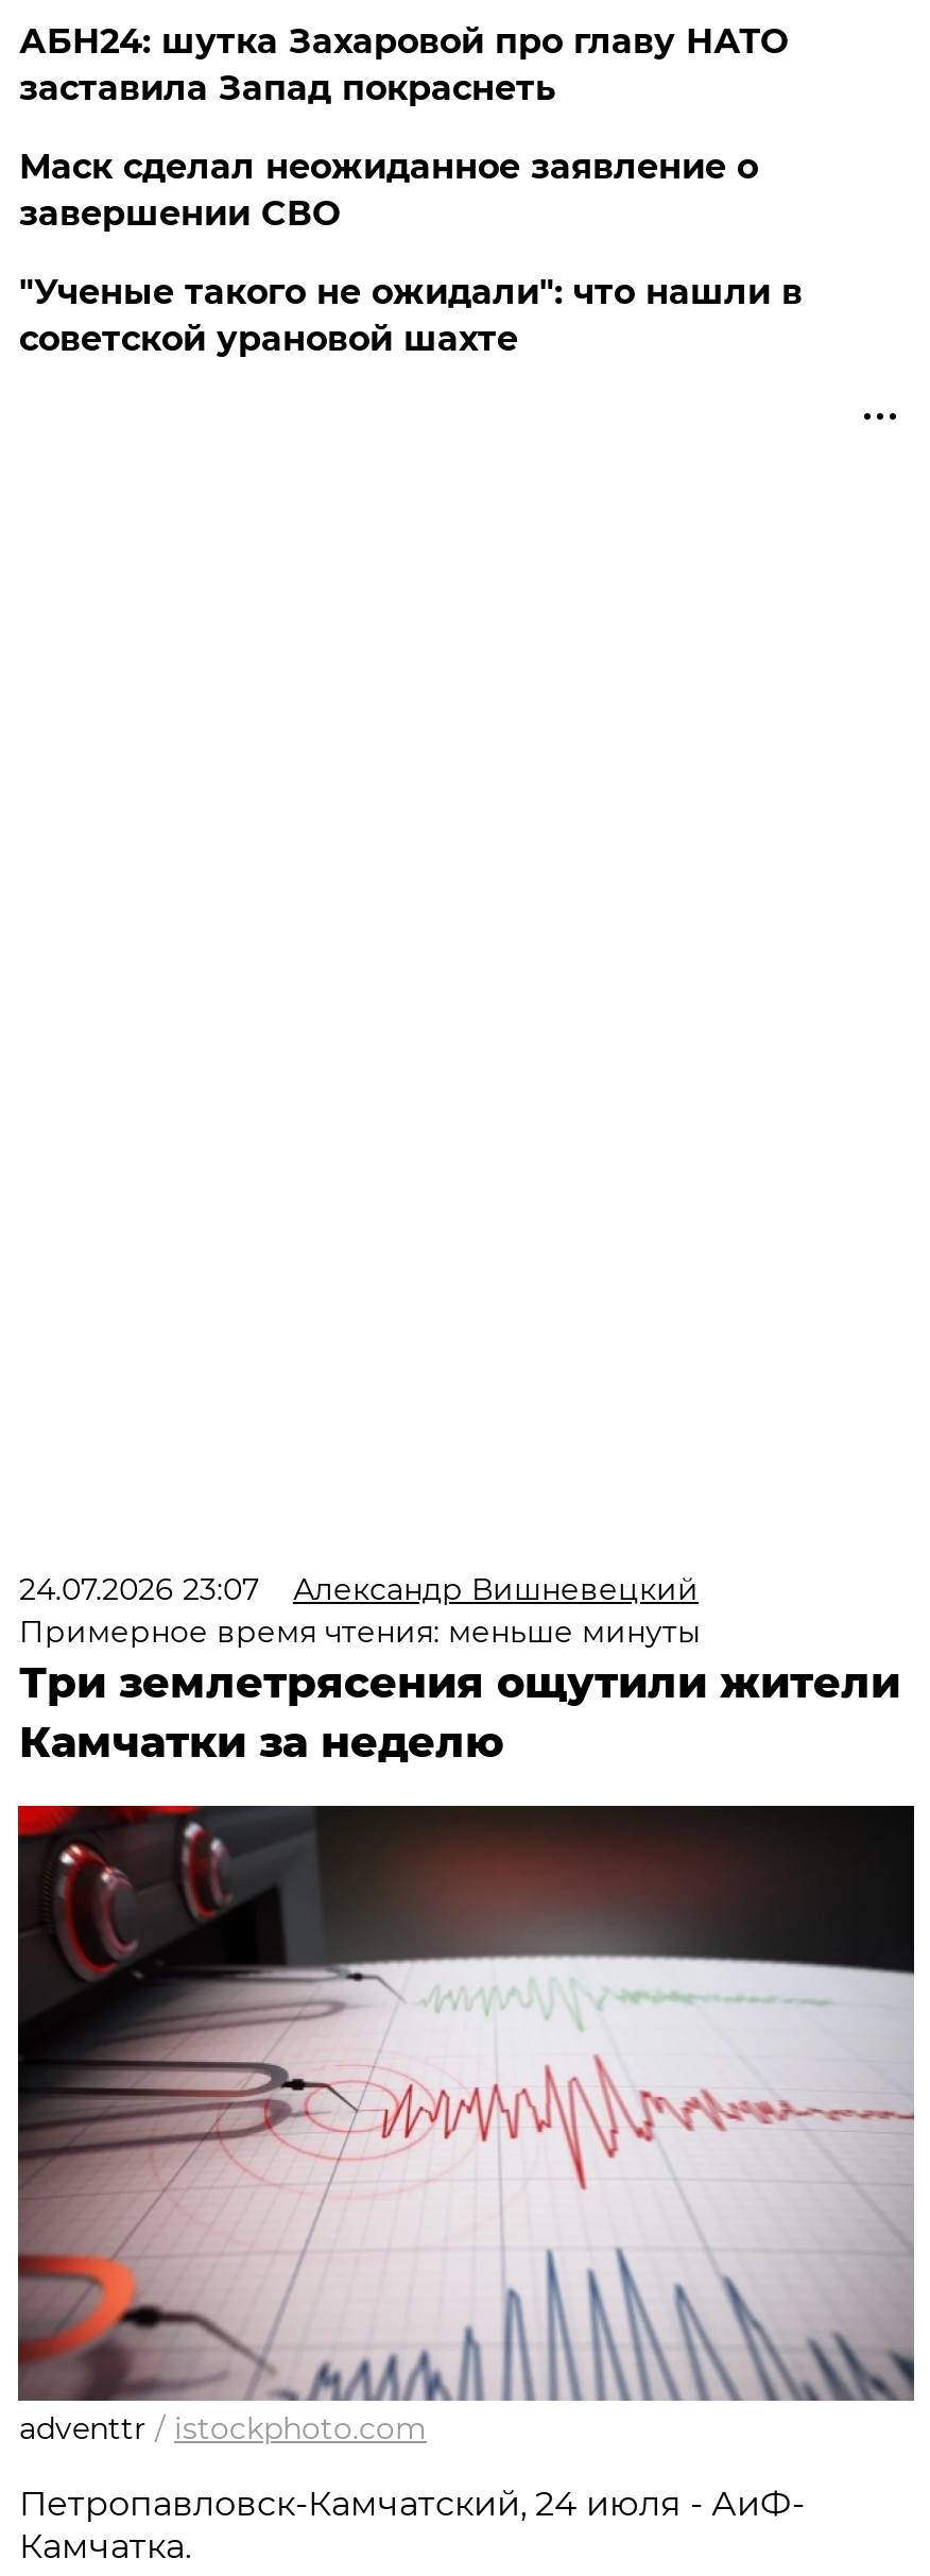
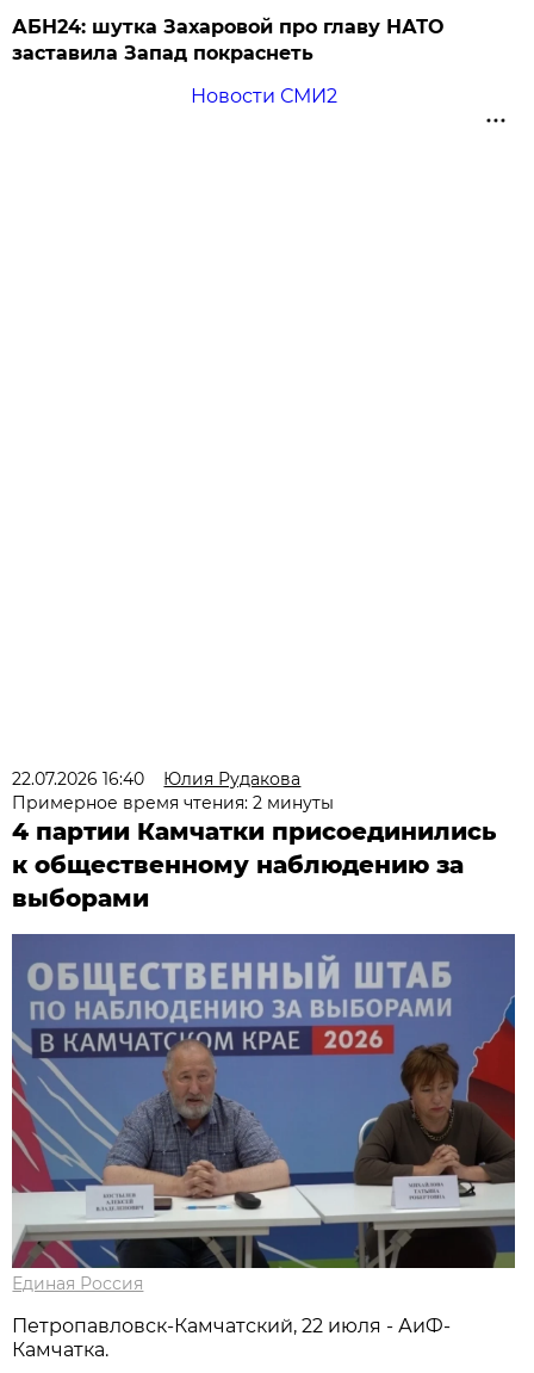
- Маск сделал неожиданное заявление о
- завершении СВО
- "Ученые такого не ожидали": что нашли в
- советской урановой шахте
+ Новости СМИ2

- 24.07.2026 23:07
- Александр Вишневецкий
- Примерное время чтения: меньше минуты
- Три землетрясения ощутили жители
- Камчатки за неделю
+ 22.07.2026 16:40
+ Юлия Рудакова
+ Примерное время чтения: 2 минуты
+ 4 партии Камчатки присоединились
+ к общественному наблюдению за
+ выборами

- [image]
- adventtr / istockphoto.com
- Петропавловск-Камчатский, 24 июля - АиФ-
+ [image]
+ Единая Россия
+ Петропавловск-Камчатский, 22 июля - АиФ-
